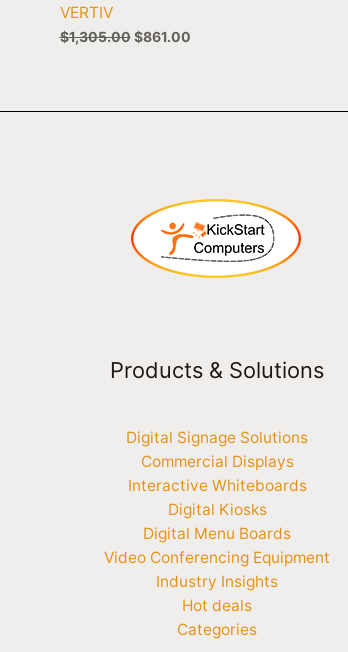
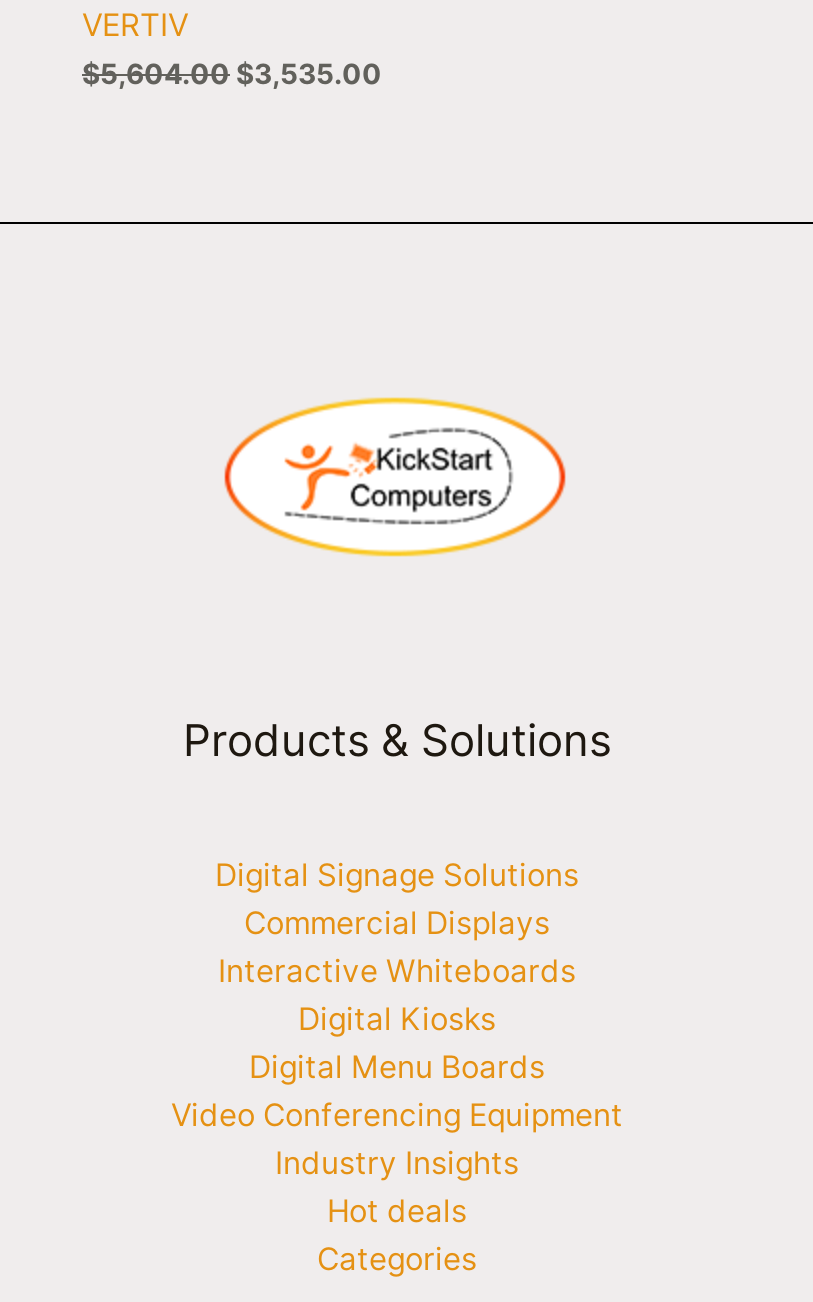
- $1,305.00
+ $5,604.00

- $861.00
+ $3,535.00
